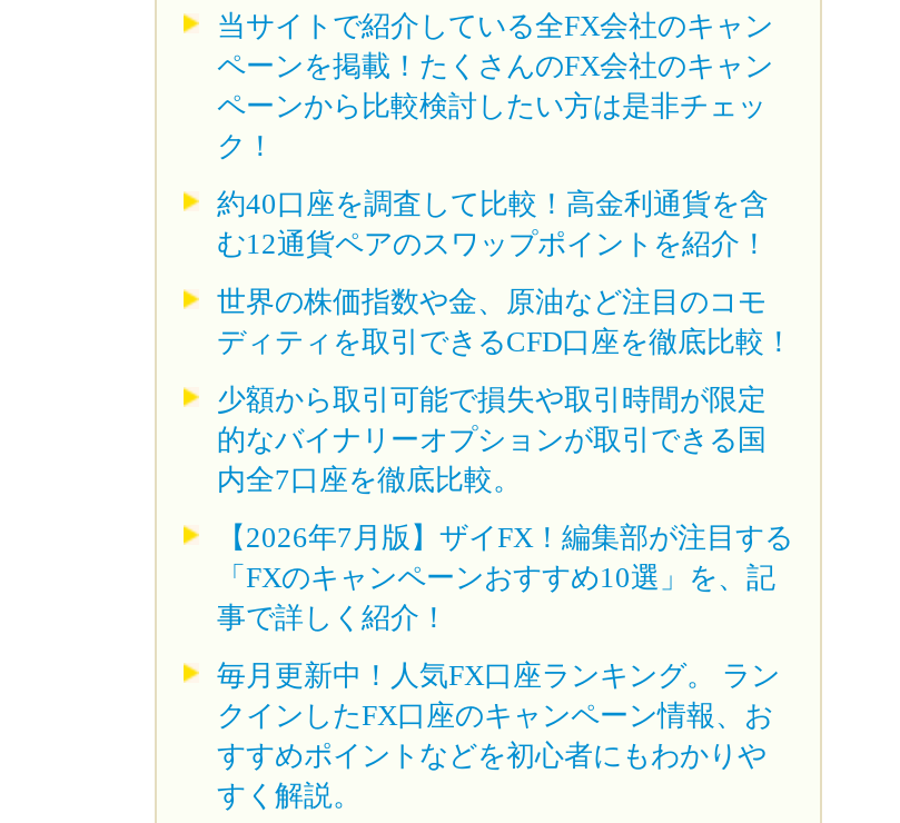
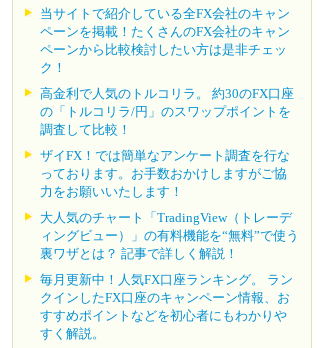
- 約40口座を調査して比較！高金利通貨を含
- む12通貨ペアのスワップポイントを紹介！
- 世界の株価指数や金、原油など注目のコモ
- ディティを取引できるCFD口座を徹底比較！
- 少額から取引可能で損失や取引時間が限定
- 的なバイナリーオプションが取引できる国
- 内全7口座を徹底比較。
- 【2026年7月版】ザイFX！編集部が注目する
- 「FXのキャンペーンおすすめ10選」を、記
- 事で詳しく紹介！
+ 高金利で人気のトルコリラ。 約30のFX口座
+ の「トルコリラ/円」のスワップポイントを
+ 調査して比較！
+ ザイFX！では簡単なアンケート調査を行な
+ っております。お手数おかけしますがご協
+ 力をお願いいたします！
+ 大人気のチャート「TradingView（トレーデ
+ ィングビュー）」の有料機能を“無料”で使う
+ 裏ワザとは？ 記事で詳しく解説！
